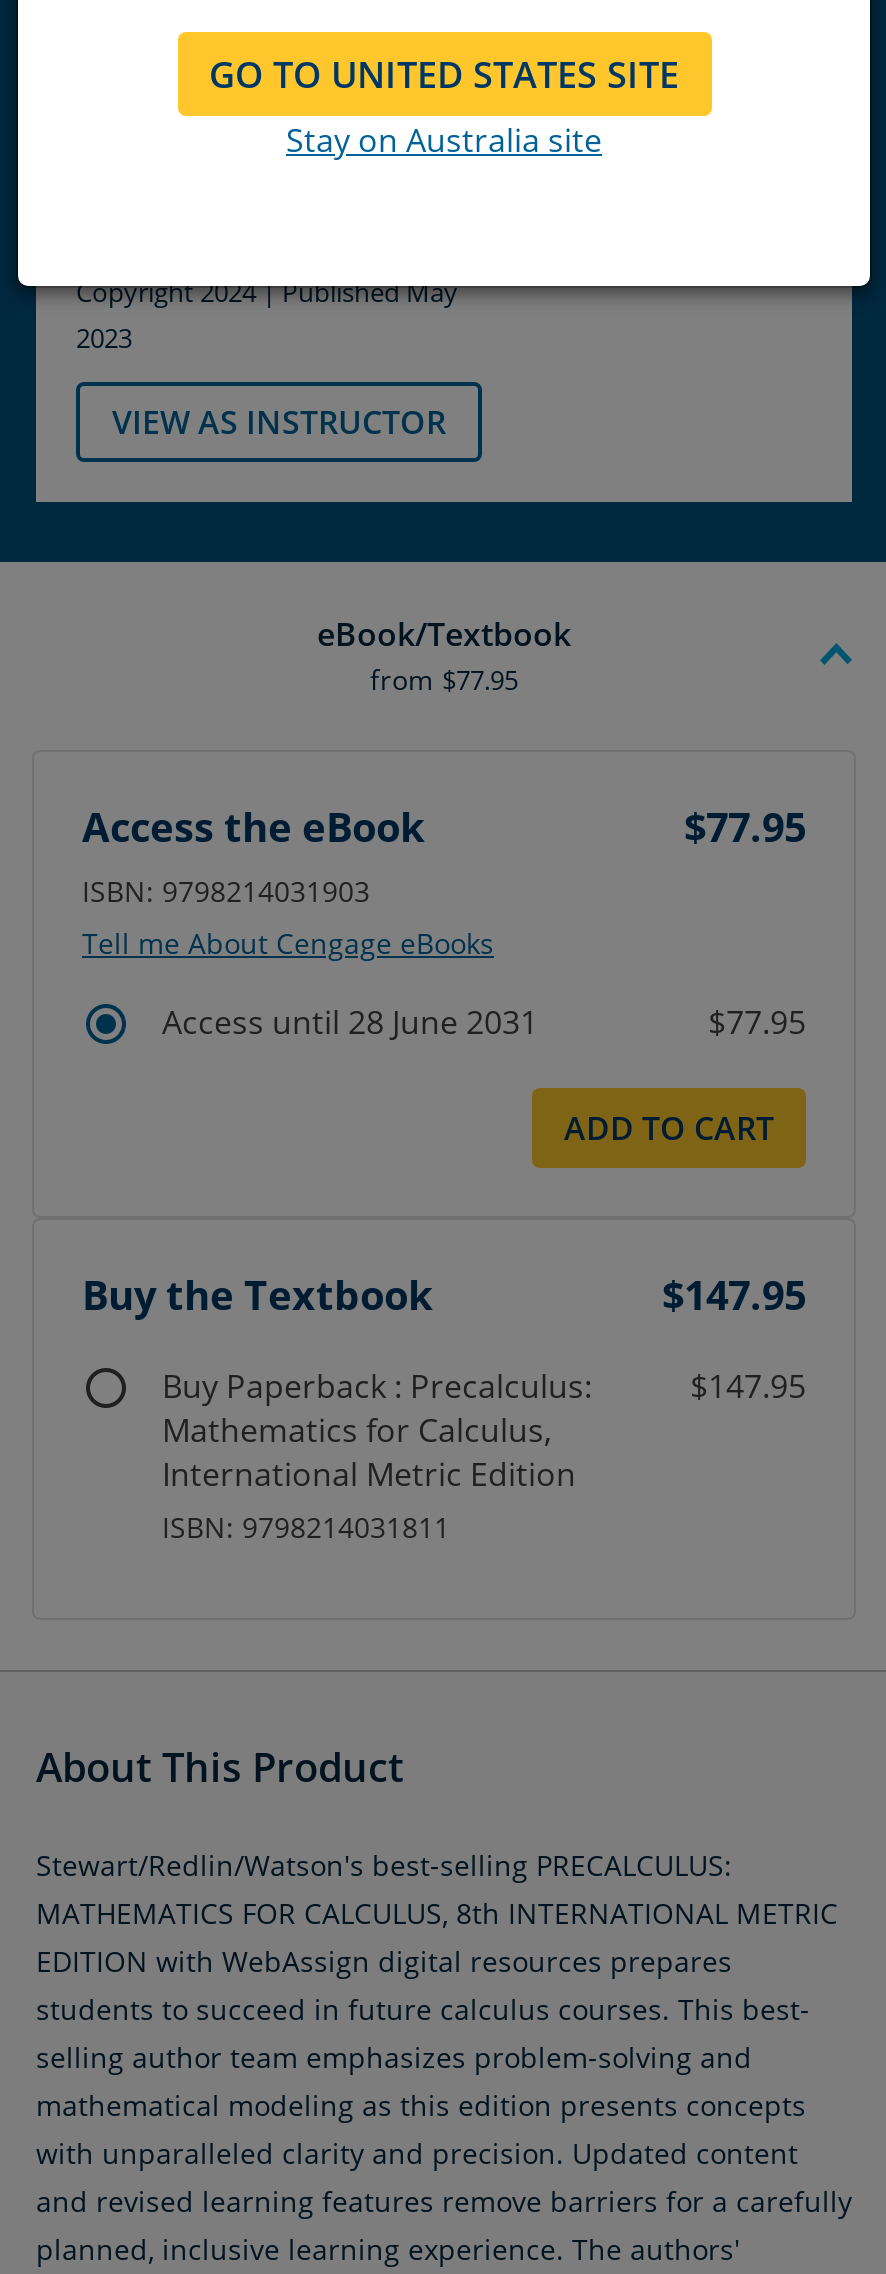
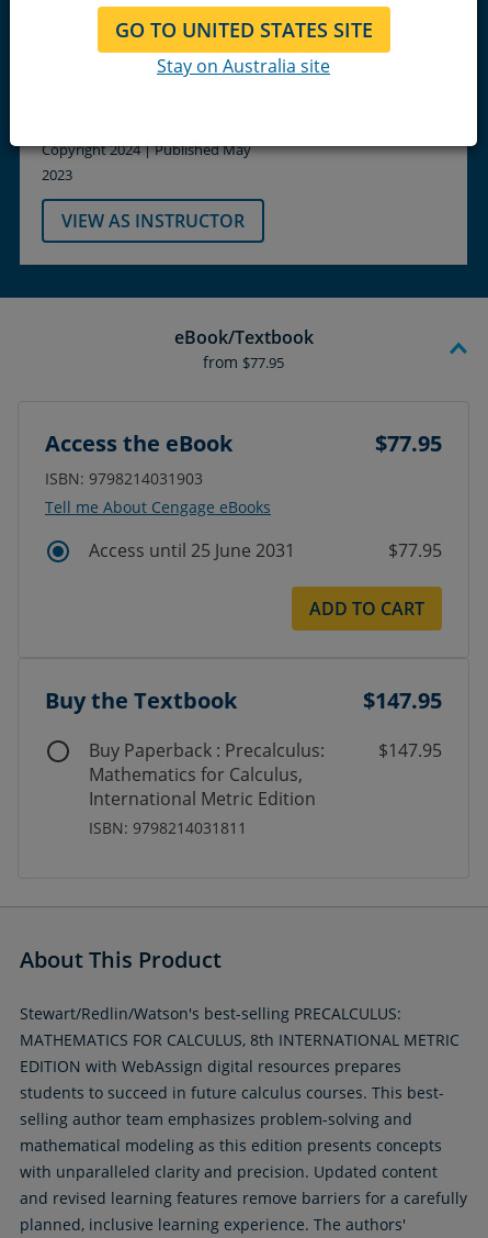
- Access until 28 June 2031
+ Access until 25 June 2031
